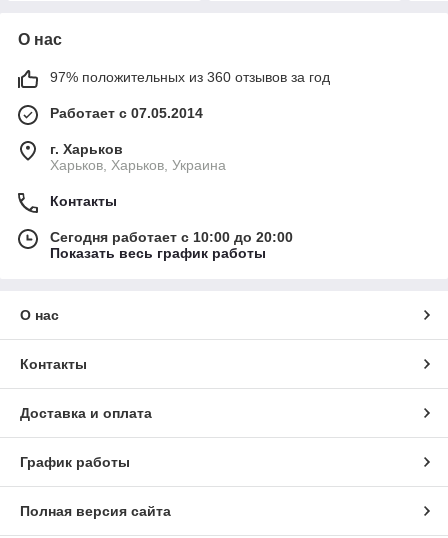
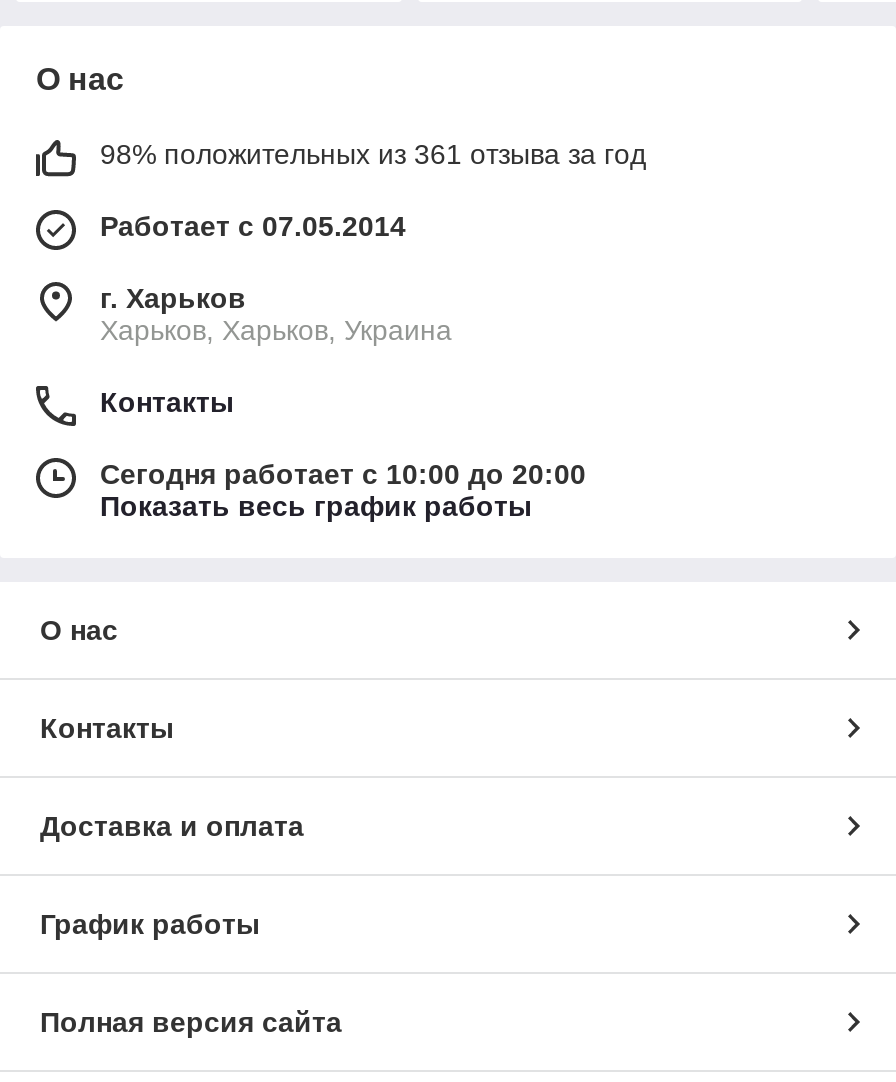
- 97% положительных из 360 отзывов за год
+ 98% положительных из 361 отзыва за год
